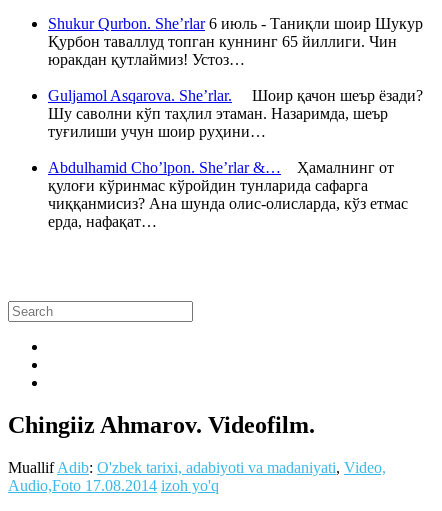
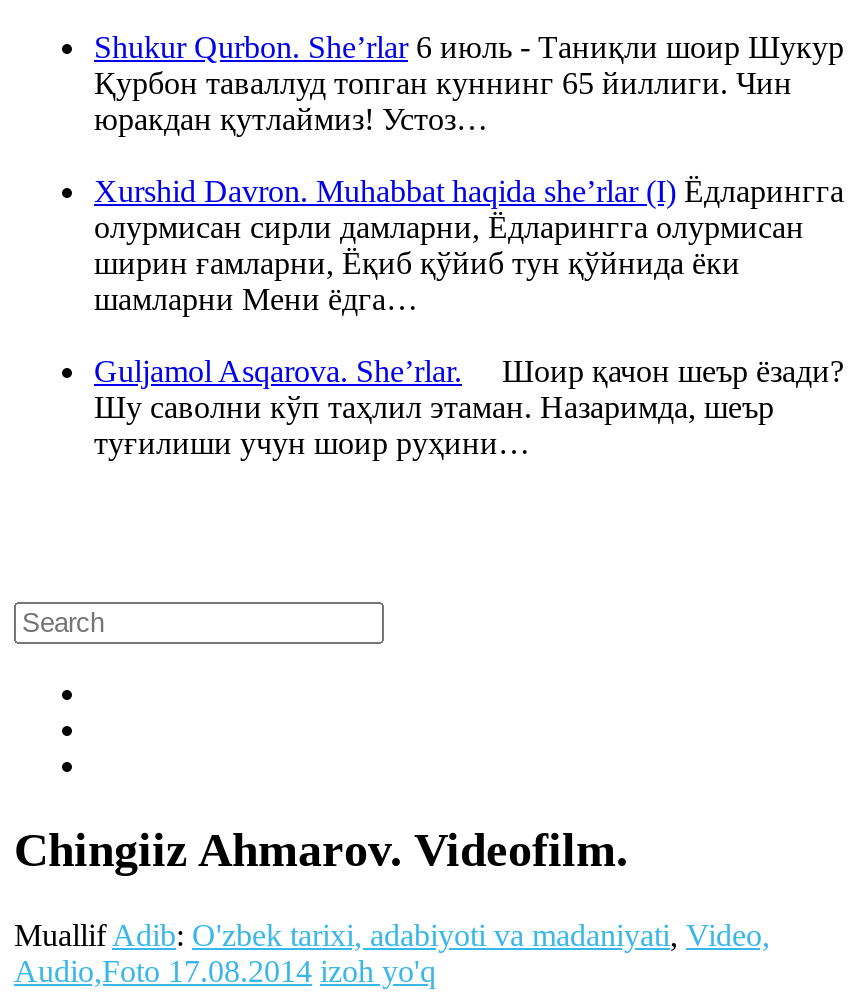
+ Xurshid Davron. Muhabbat haqida she’rlar (I) Ёдларингга
+ олурмисан сирли дамларни, Ёдларингга олурмисан
+ ширин ғамларни, Ёқиб қўйиб тун қўйнида ёки
+ шамларни Мени ёдга…

moved down: Guljamol Asqarova. She’rlar. Шоир қачон шеър ёзади? | Шу саволни кўп таҳлил этаман. Назаримда, шеър | туғилиши учун шоир руҳини…

- Abdulhamid Cho’lpon. She’rlar &… Ҳамалнинг от
- қулоғи кўринмас кўройдин тунларида сафарга
- чиққанмисиз? Ана шунда олис-олисларда, кўз етмас
- ерда, нафақат…
